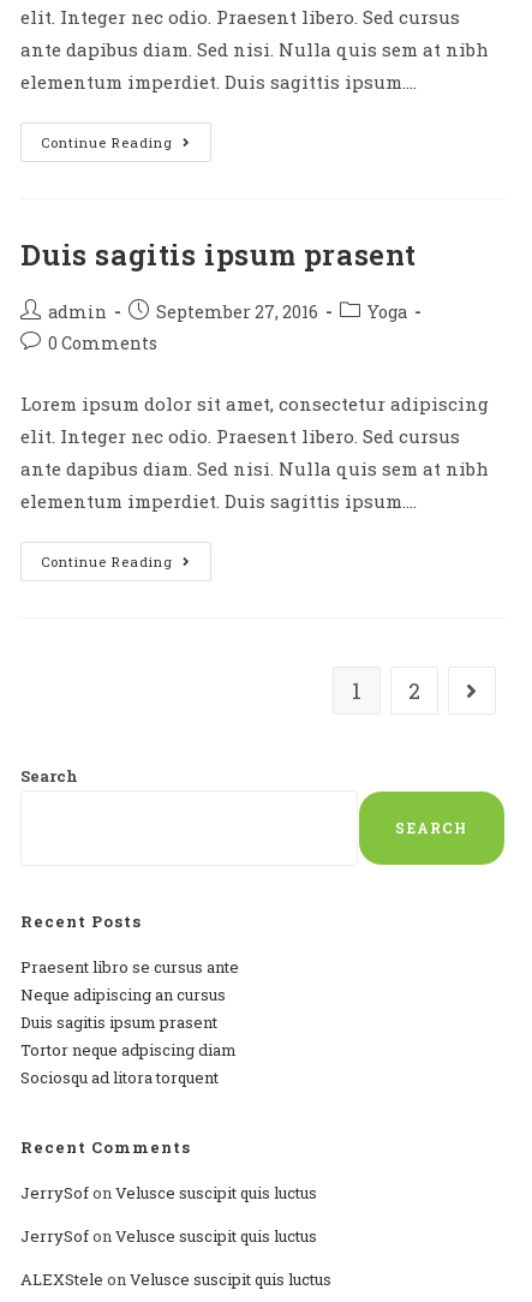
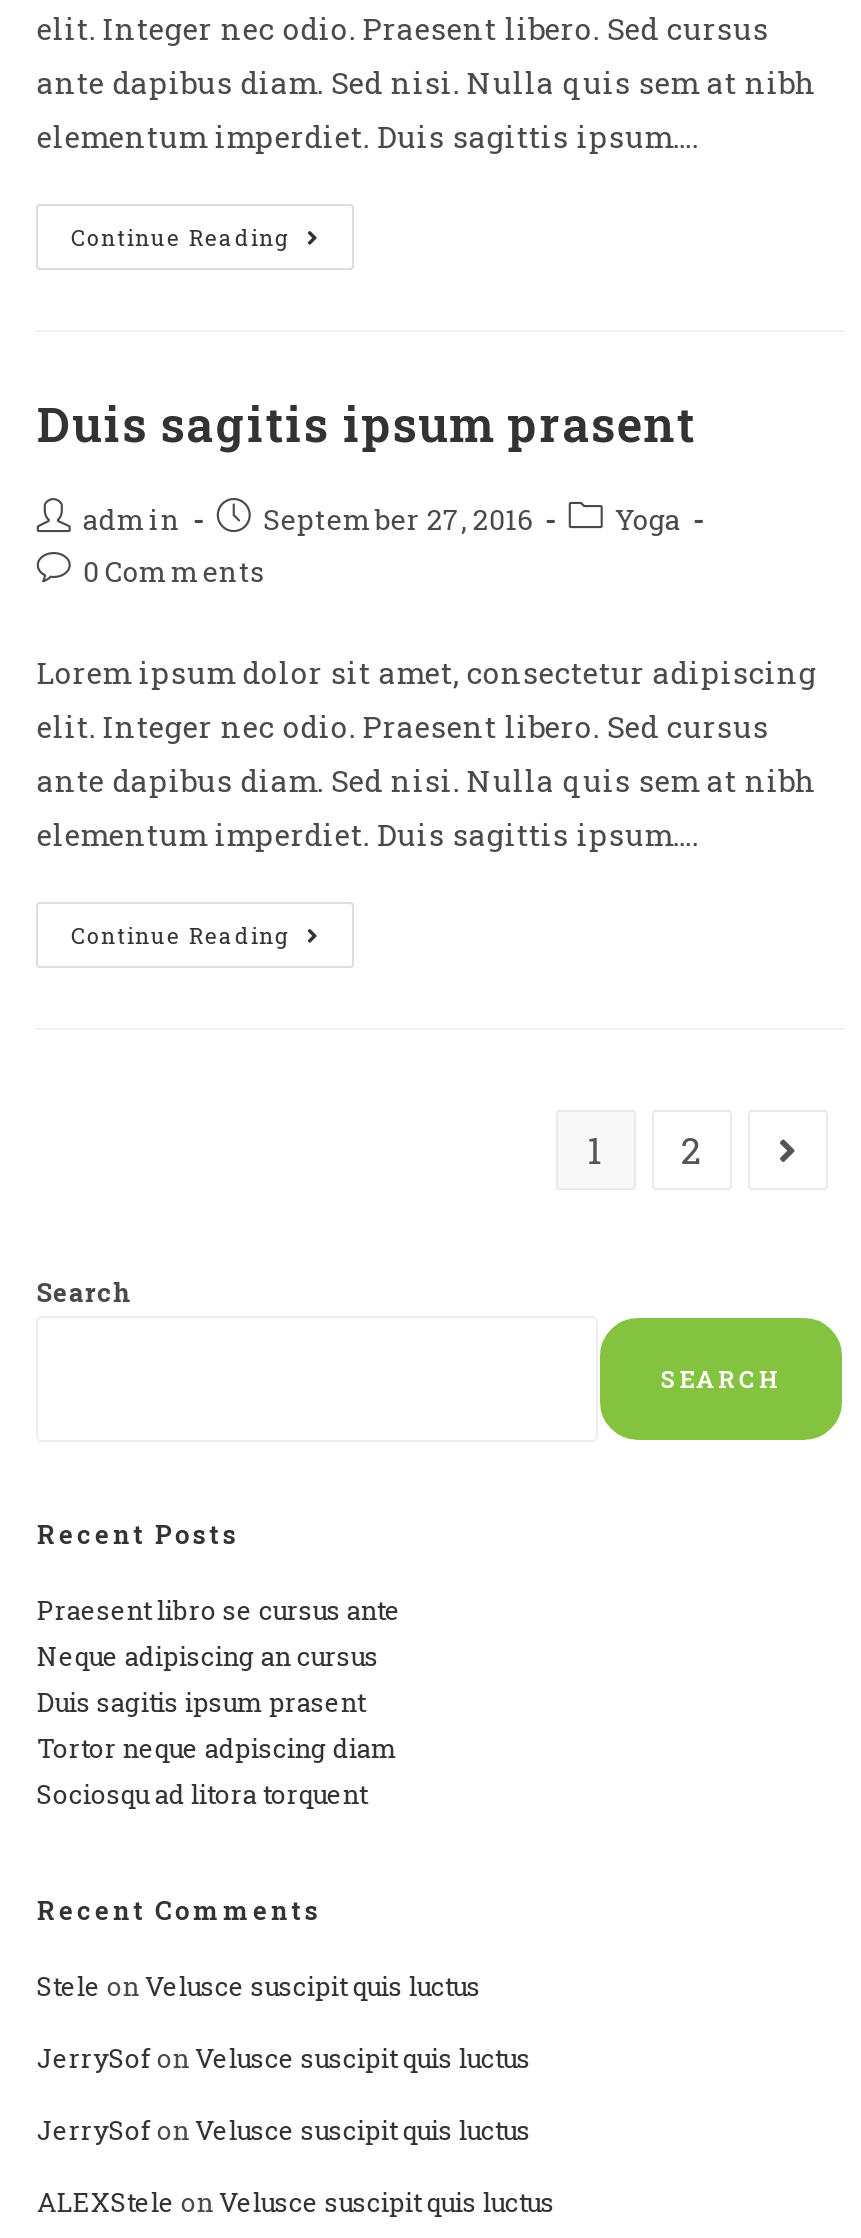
+ Stele on Velusce suscipit quis luctus
